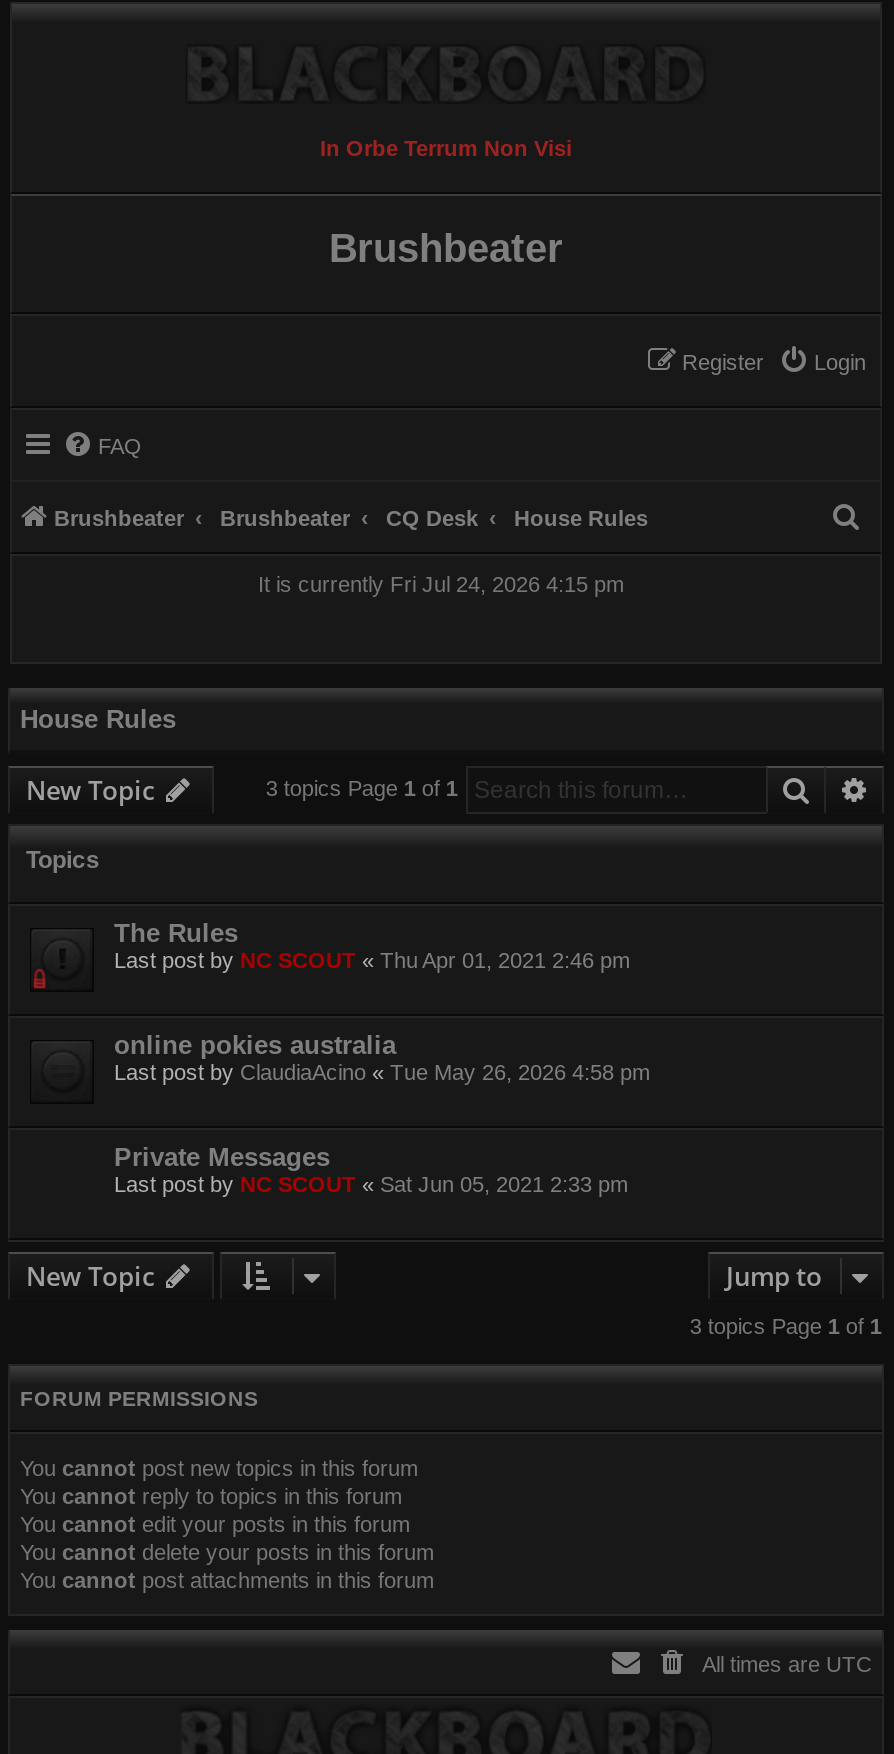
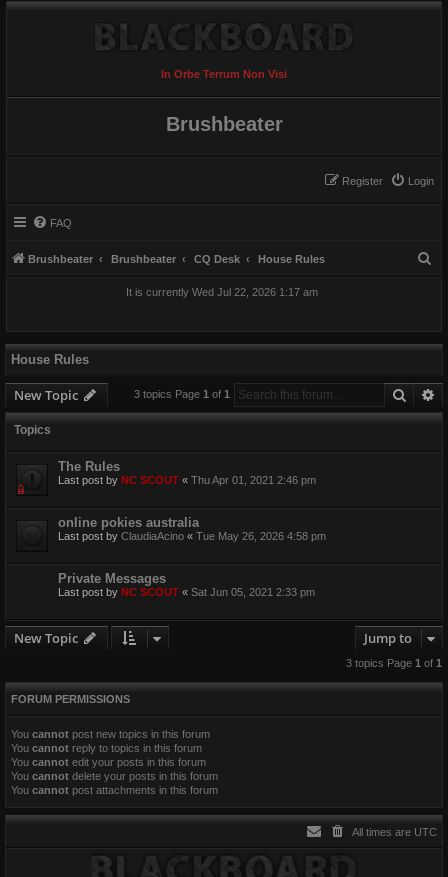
- It is currently Fri Jul 24, 2026 4:15 pm
+ It is currently Wed Jul 22, 2026 1:17 am
